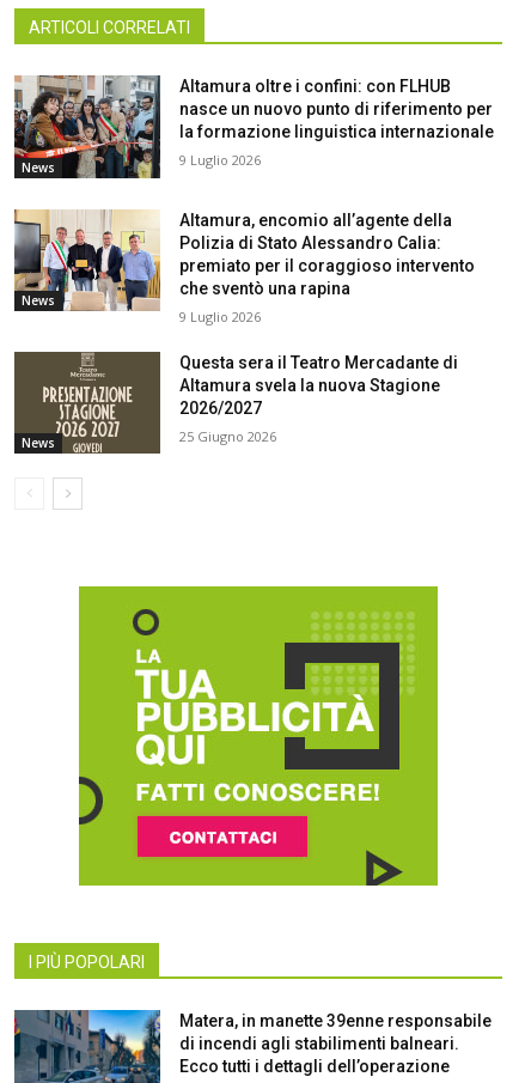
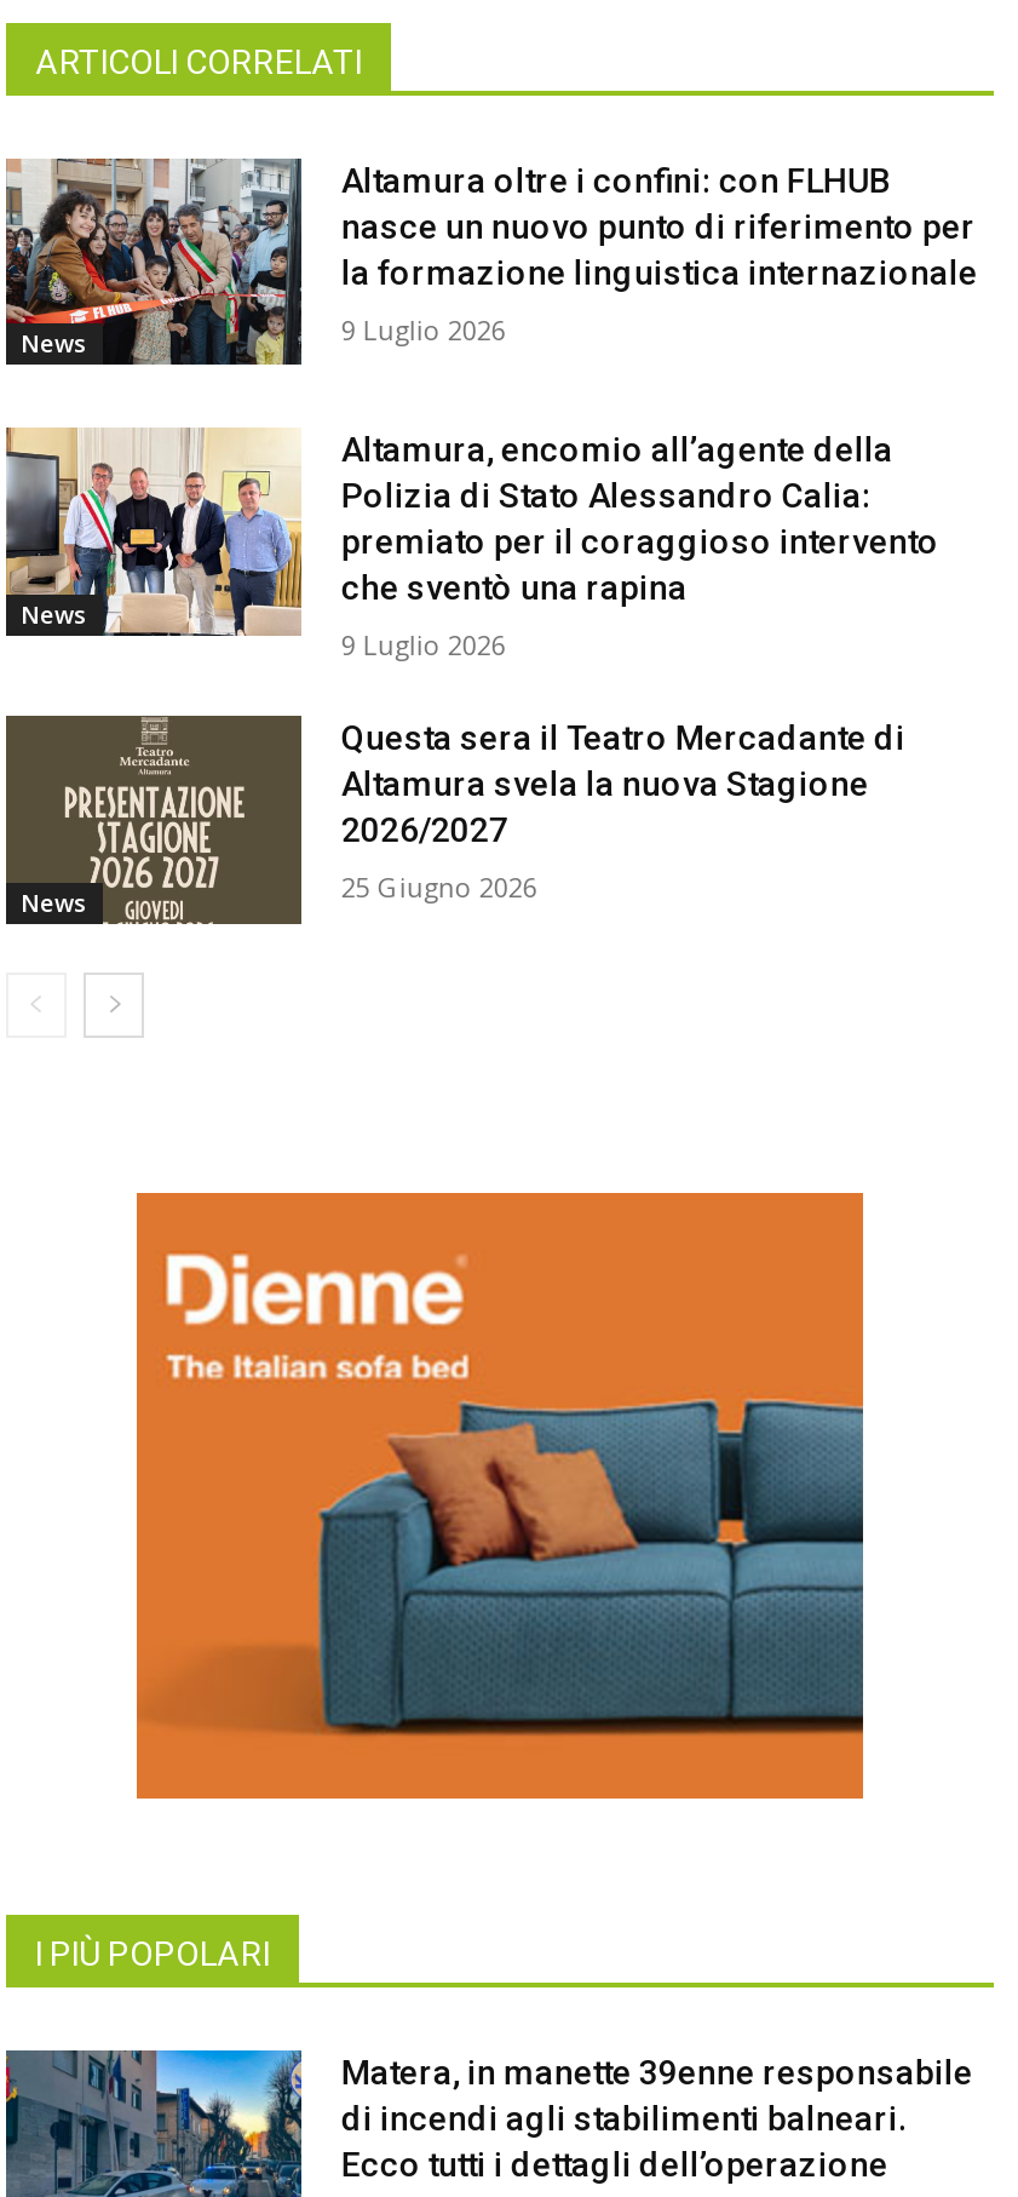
- [image]
+ [image]
